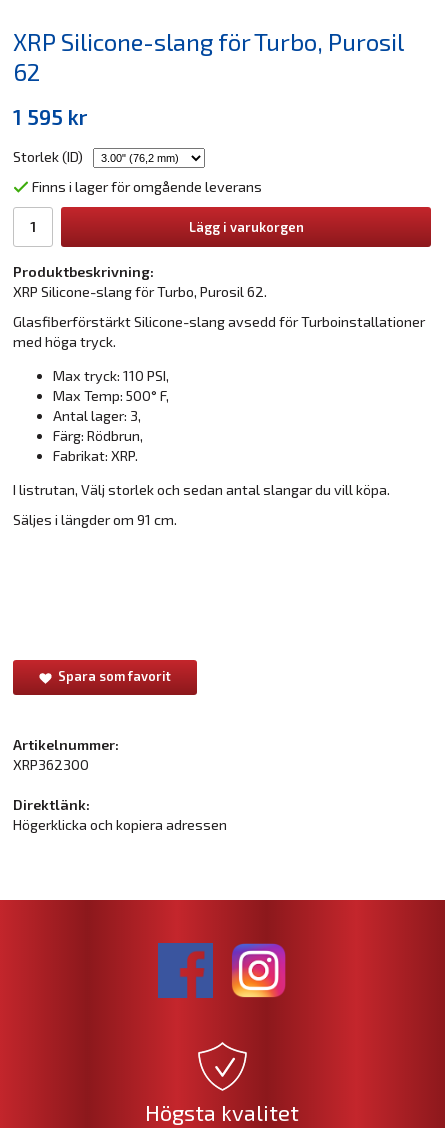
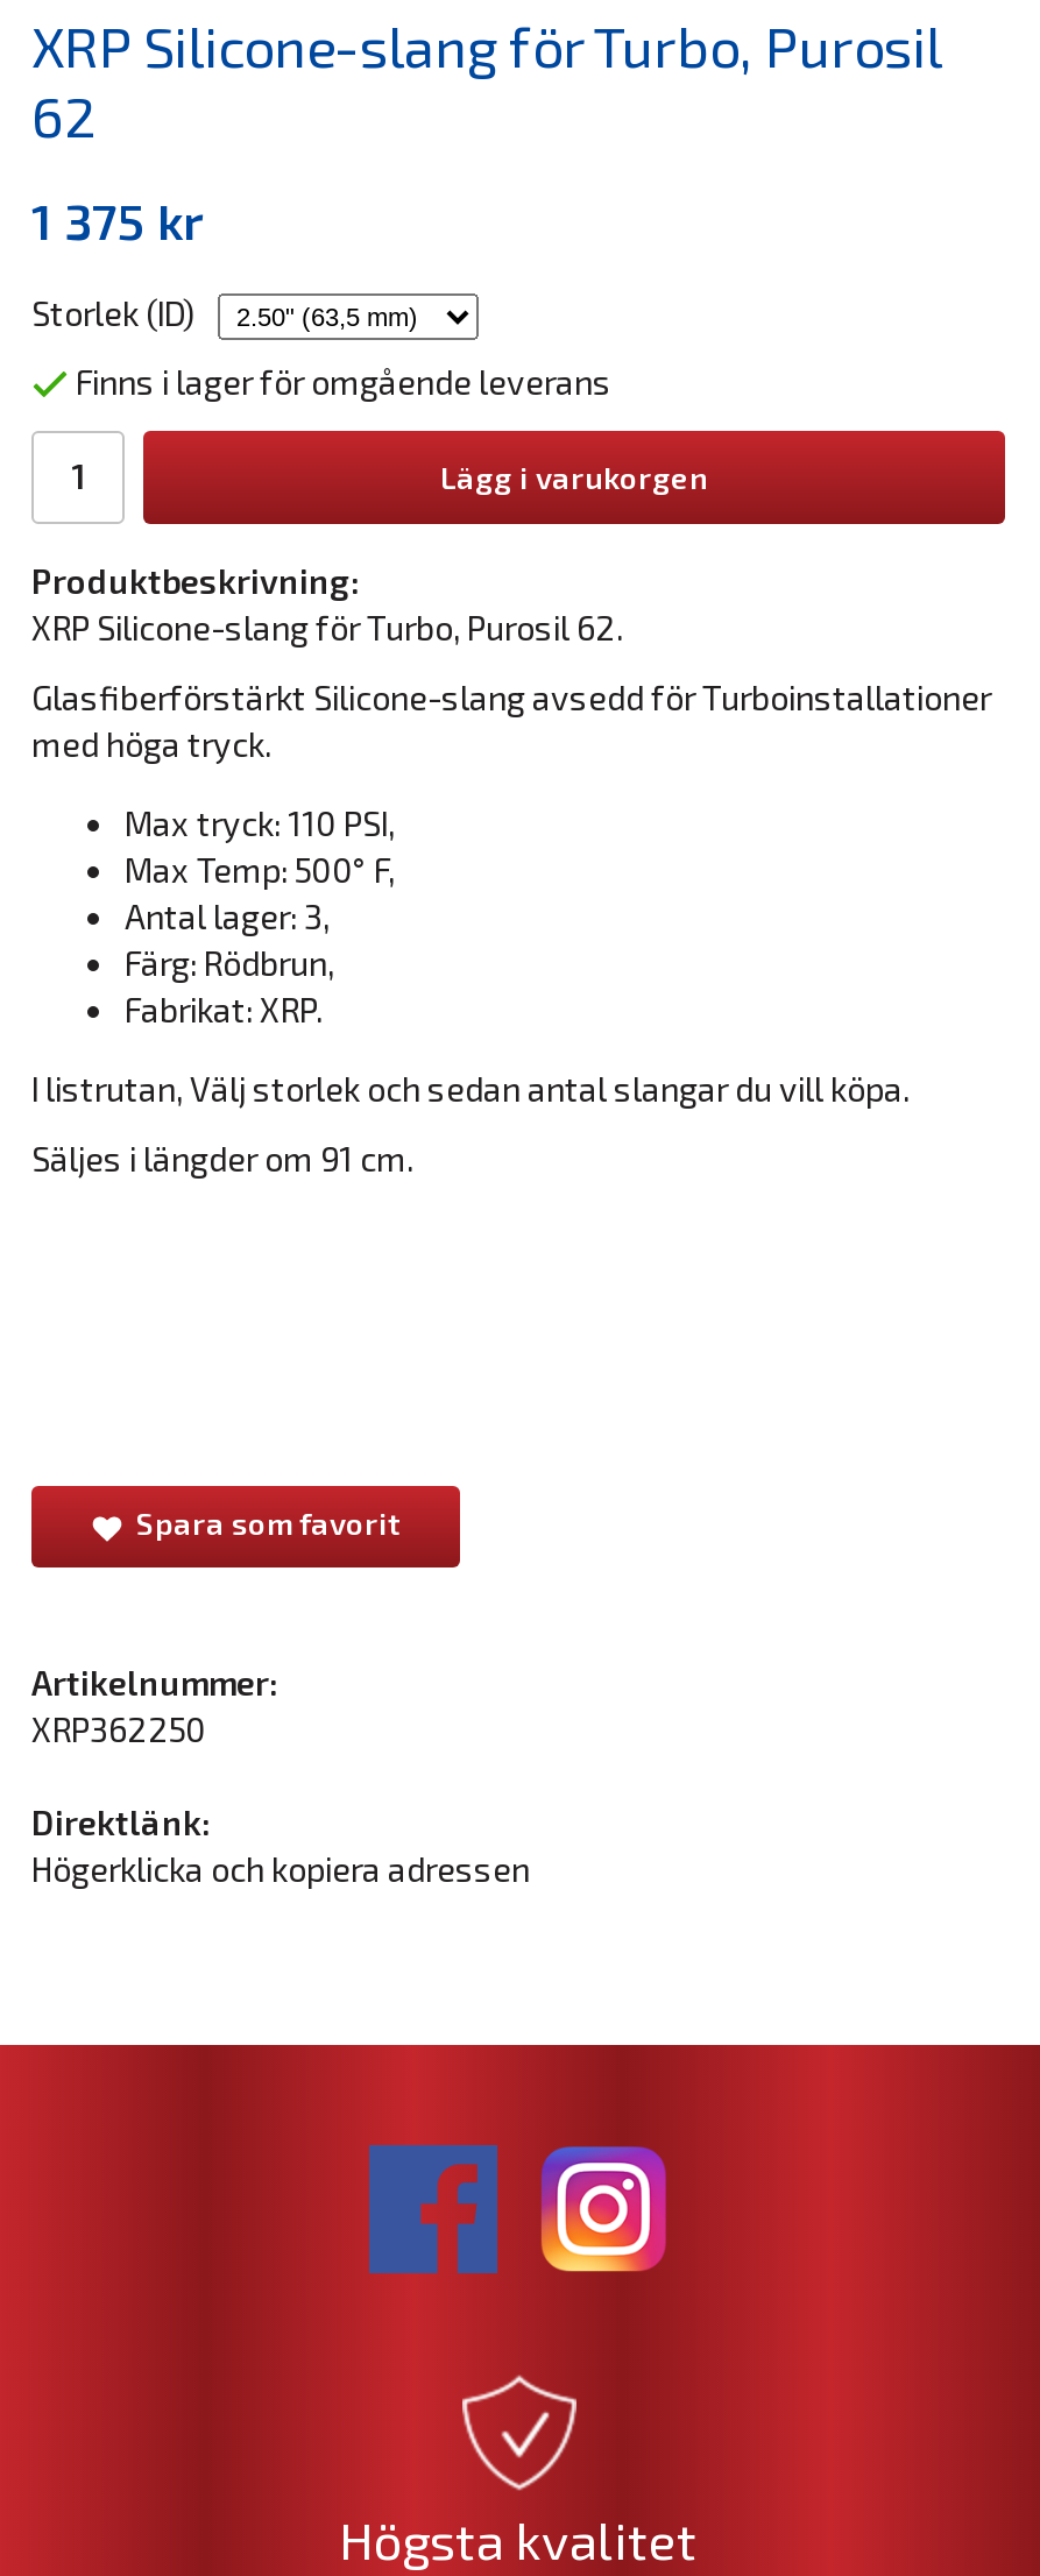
- 1 595 kr
+ 1 375 kr

- XRP362300
+ XRP362250
